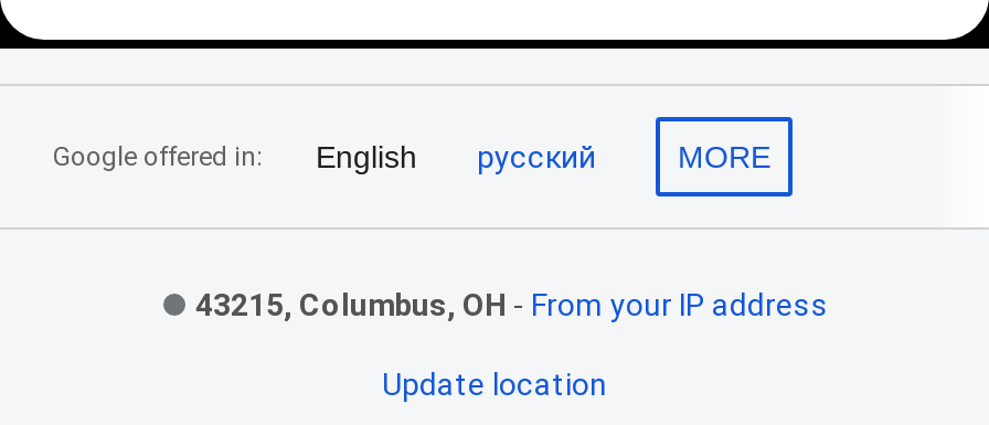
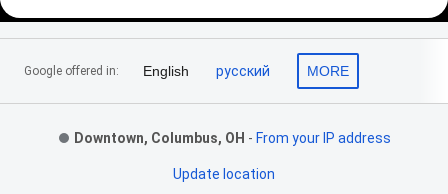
- 43215, Columbus, OH - From your IP address
+ Downtown, Columbus, OH - From your IP address
